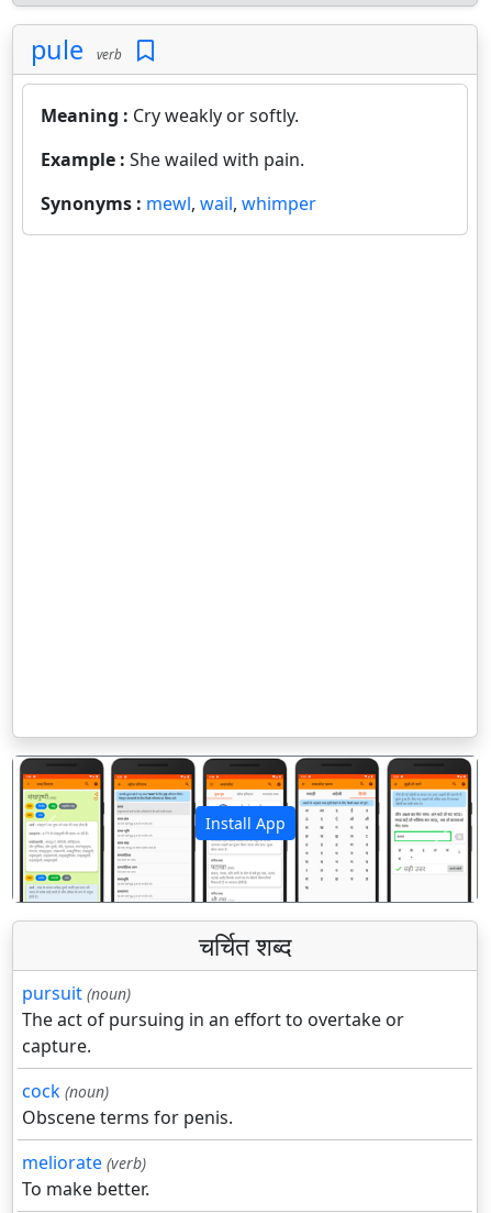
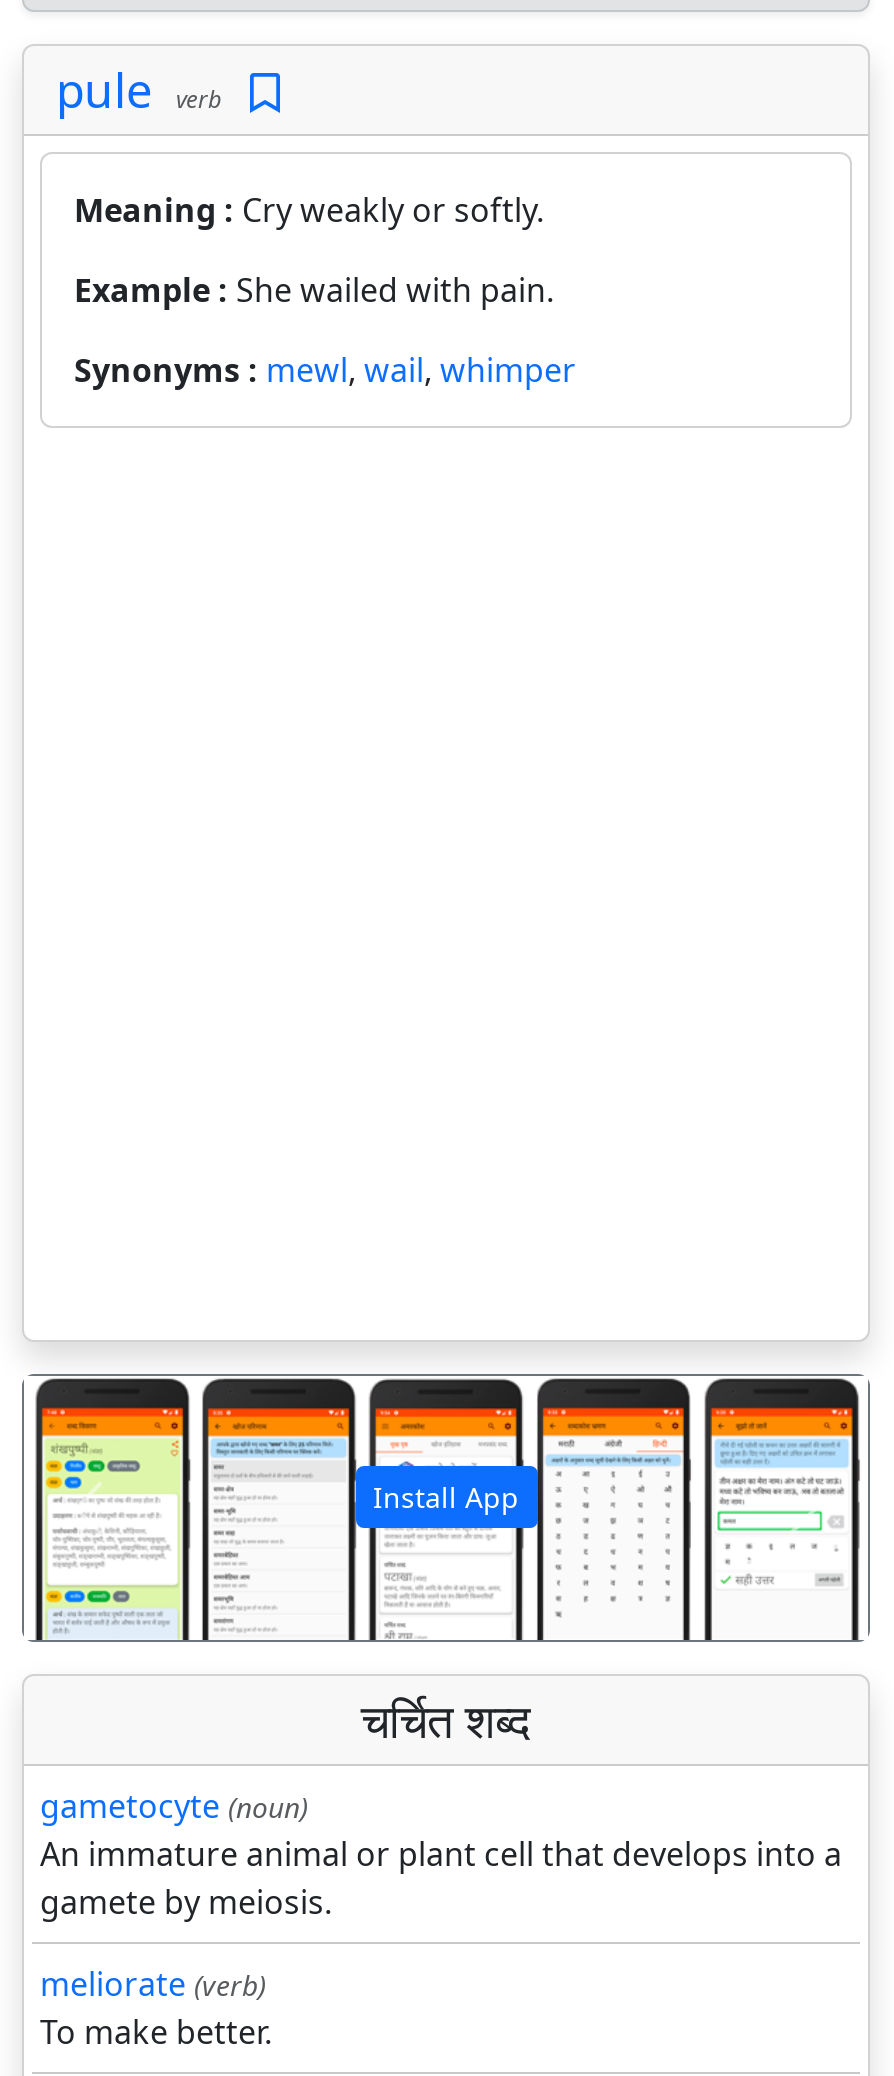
- pursuit (noun)
- The act of pursuing in an effort to overtake or
- capture.
- cock (noun)
- Obscene terms for penis.
+ gametocyte (noun)
+ An immature animal or plant cell that develops into a
+ gamete by meiosis.
